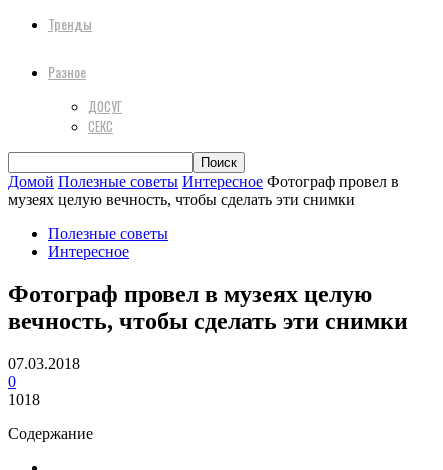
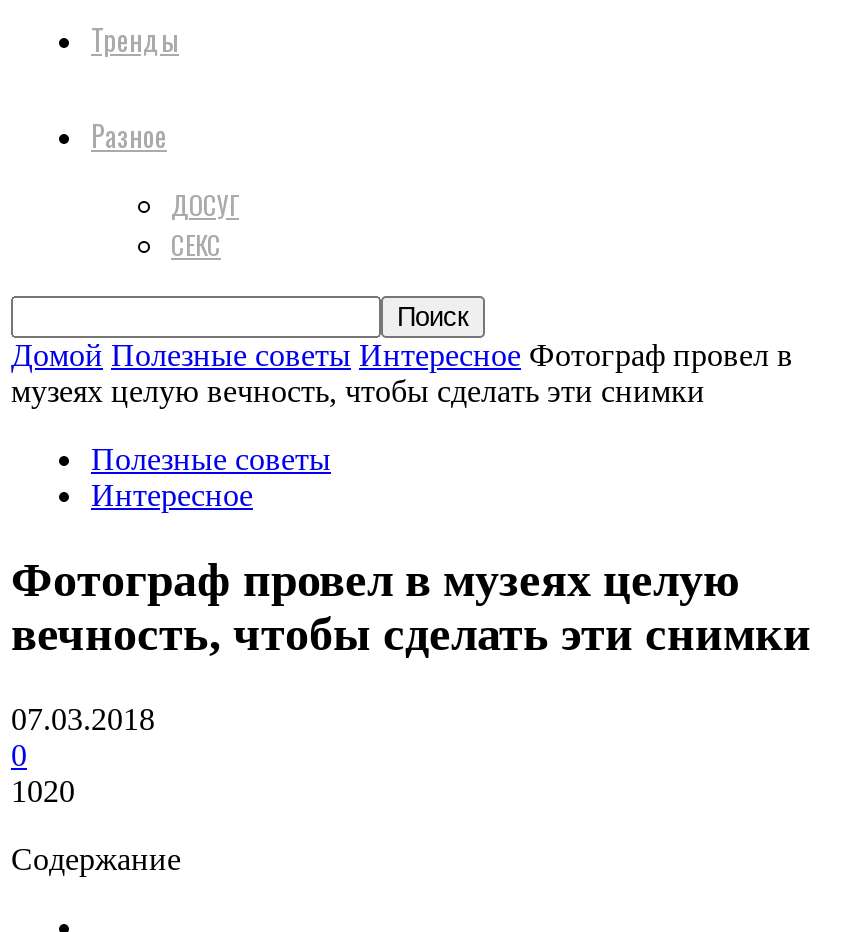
- 1018
+ 1020
